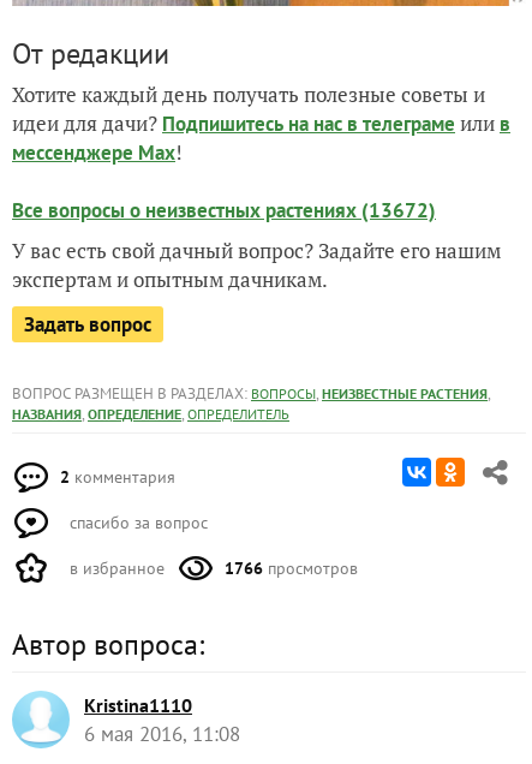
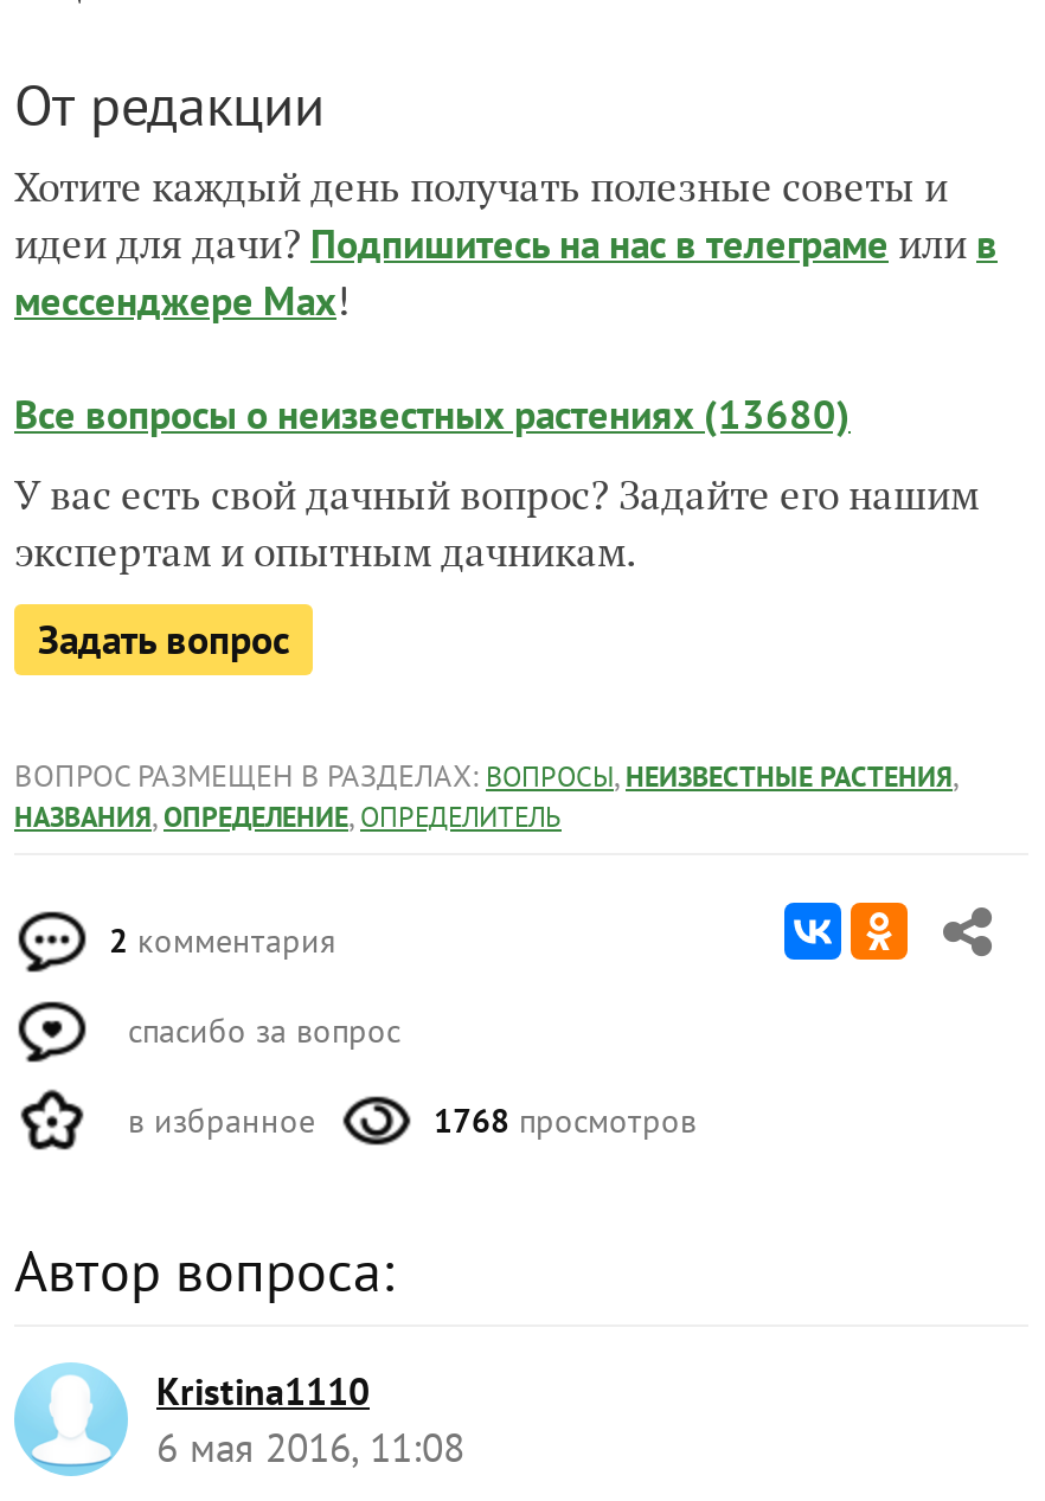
- Все вопросы о неизвестных растениях (13672)
+ Все вопросы о неизвестных растениях (13680)

- 1766 просмотров
+ 1768 просмотров
